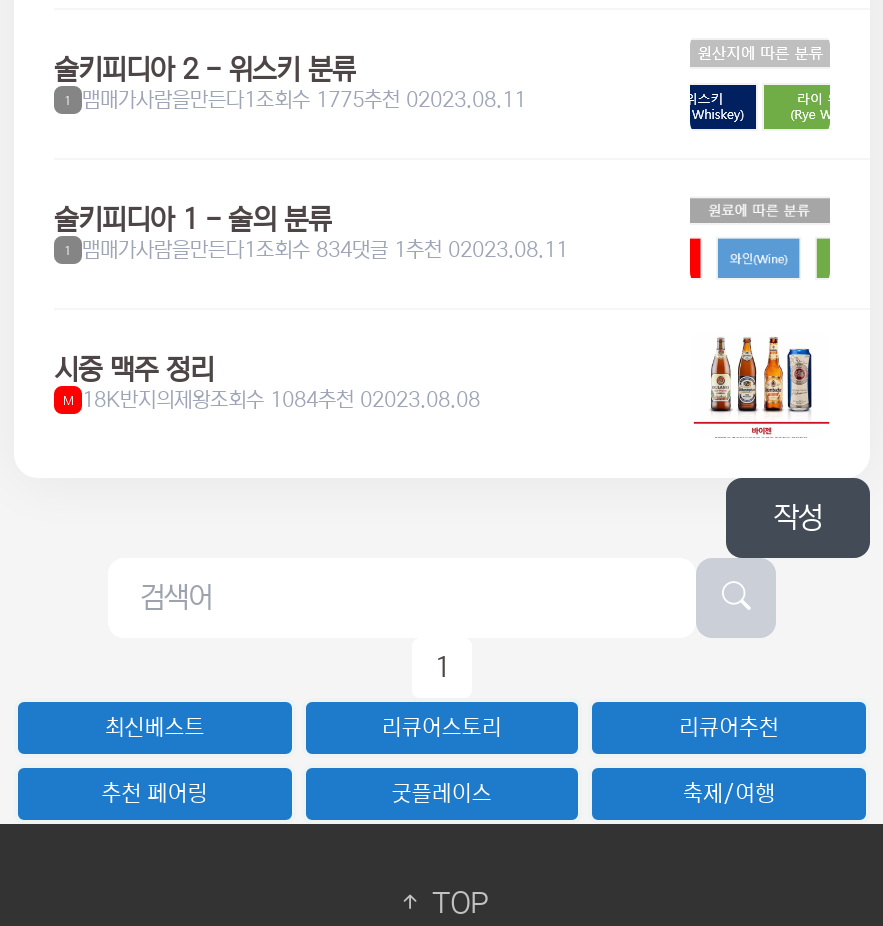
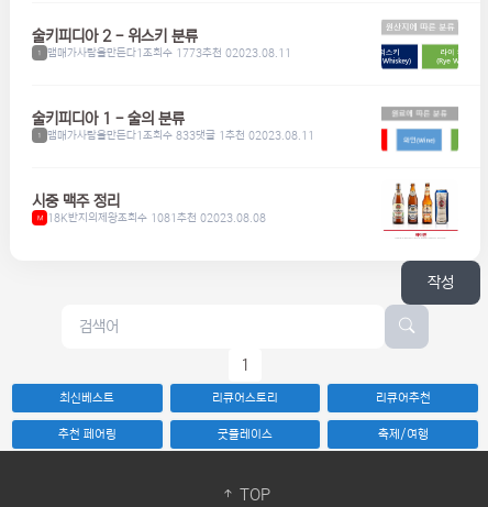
- 맴매가사람을만든다1조회수 1775추천 02023.08.11
+ 맴매가사람을만든다1조회수 1773추천 02023.08.11

- 맴매가사람을만든다1조회수 834댓글 1추천 02023.08.11
+ 맴매가사람을만든다1조회수 833댓글 1추천 02023.08.11

- 18K반지의제왕조회수 1084추천 02023.08.08
+ 18K반지의제왕조회수 1081추천 02023.08.08
